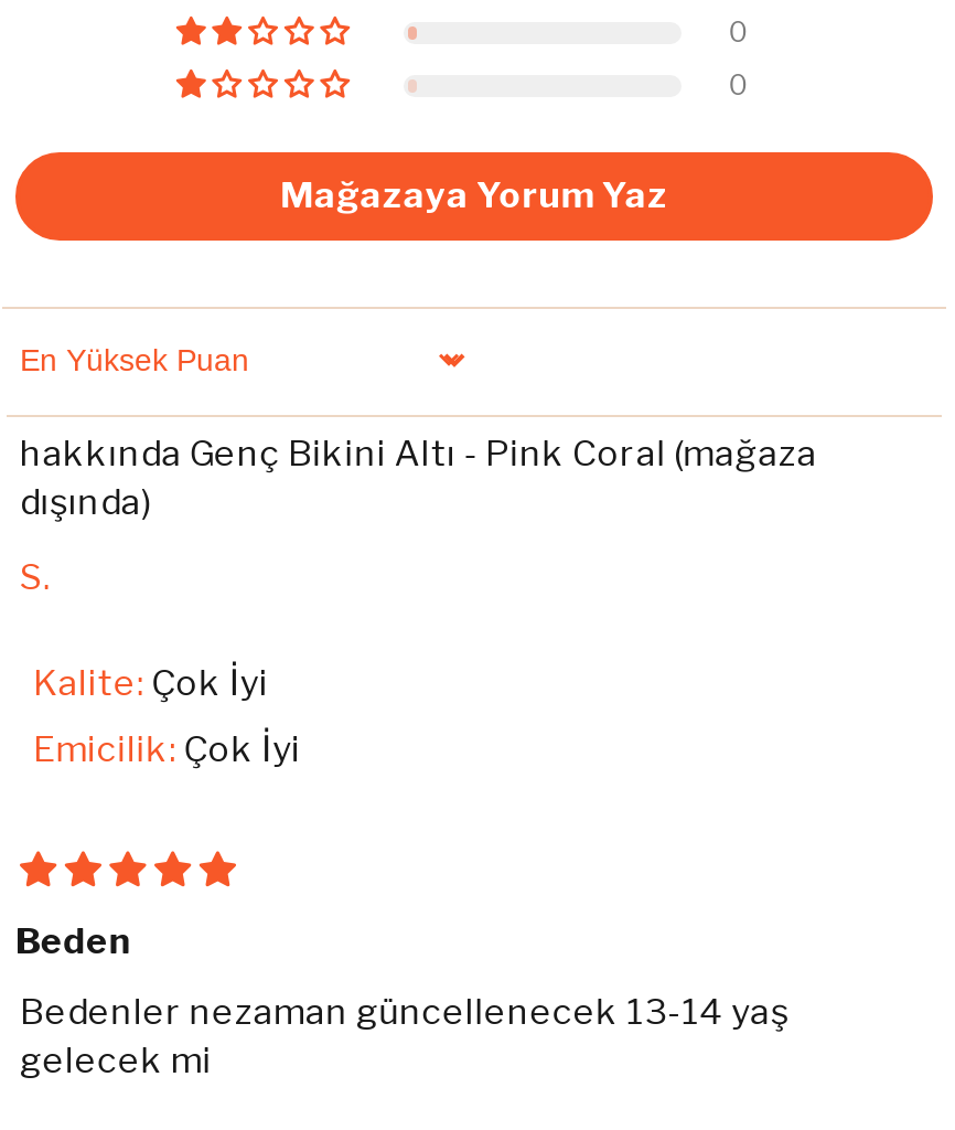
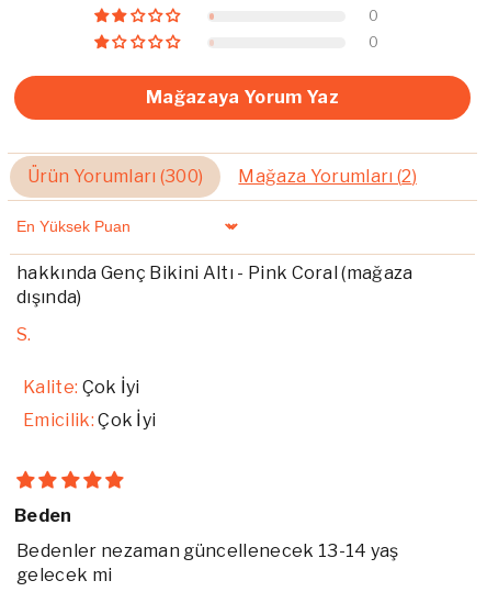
+ Ürün Yorumları (300)
+ Mağaza Yorumları (2)
